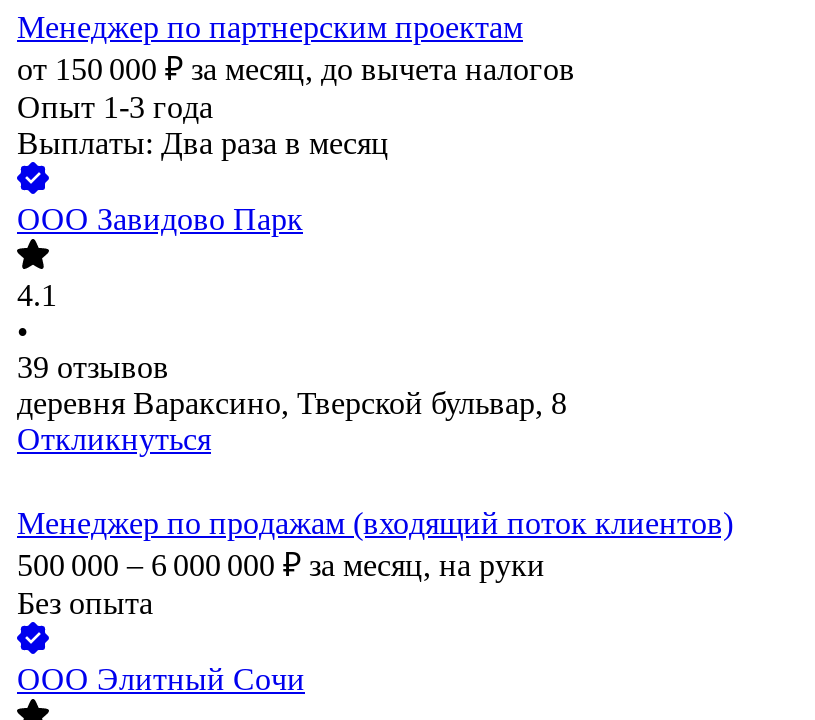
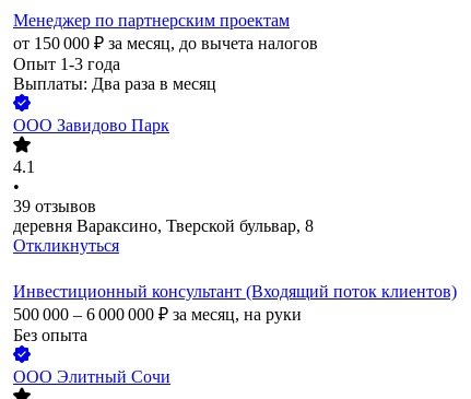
- Менеджер по продажам (входящий поток клиентов)
+ Инвестиционный консультант (Входящий поток клиентов)
